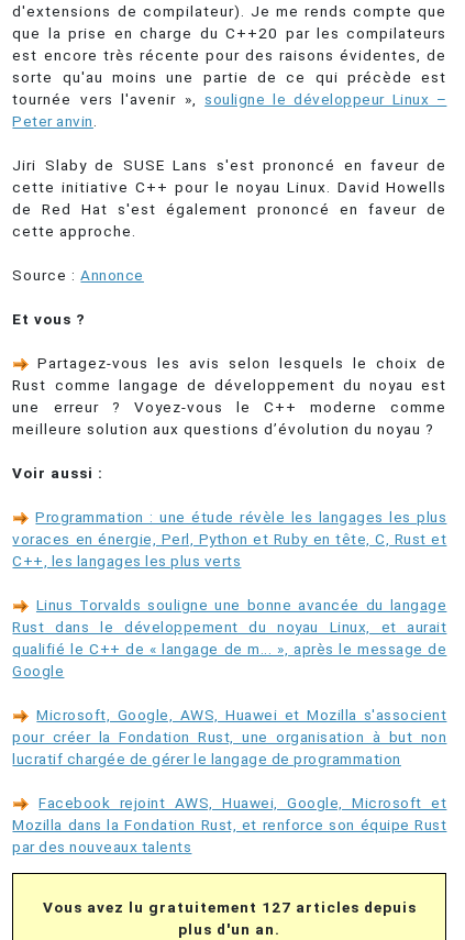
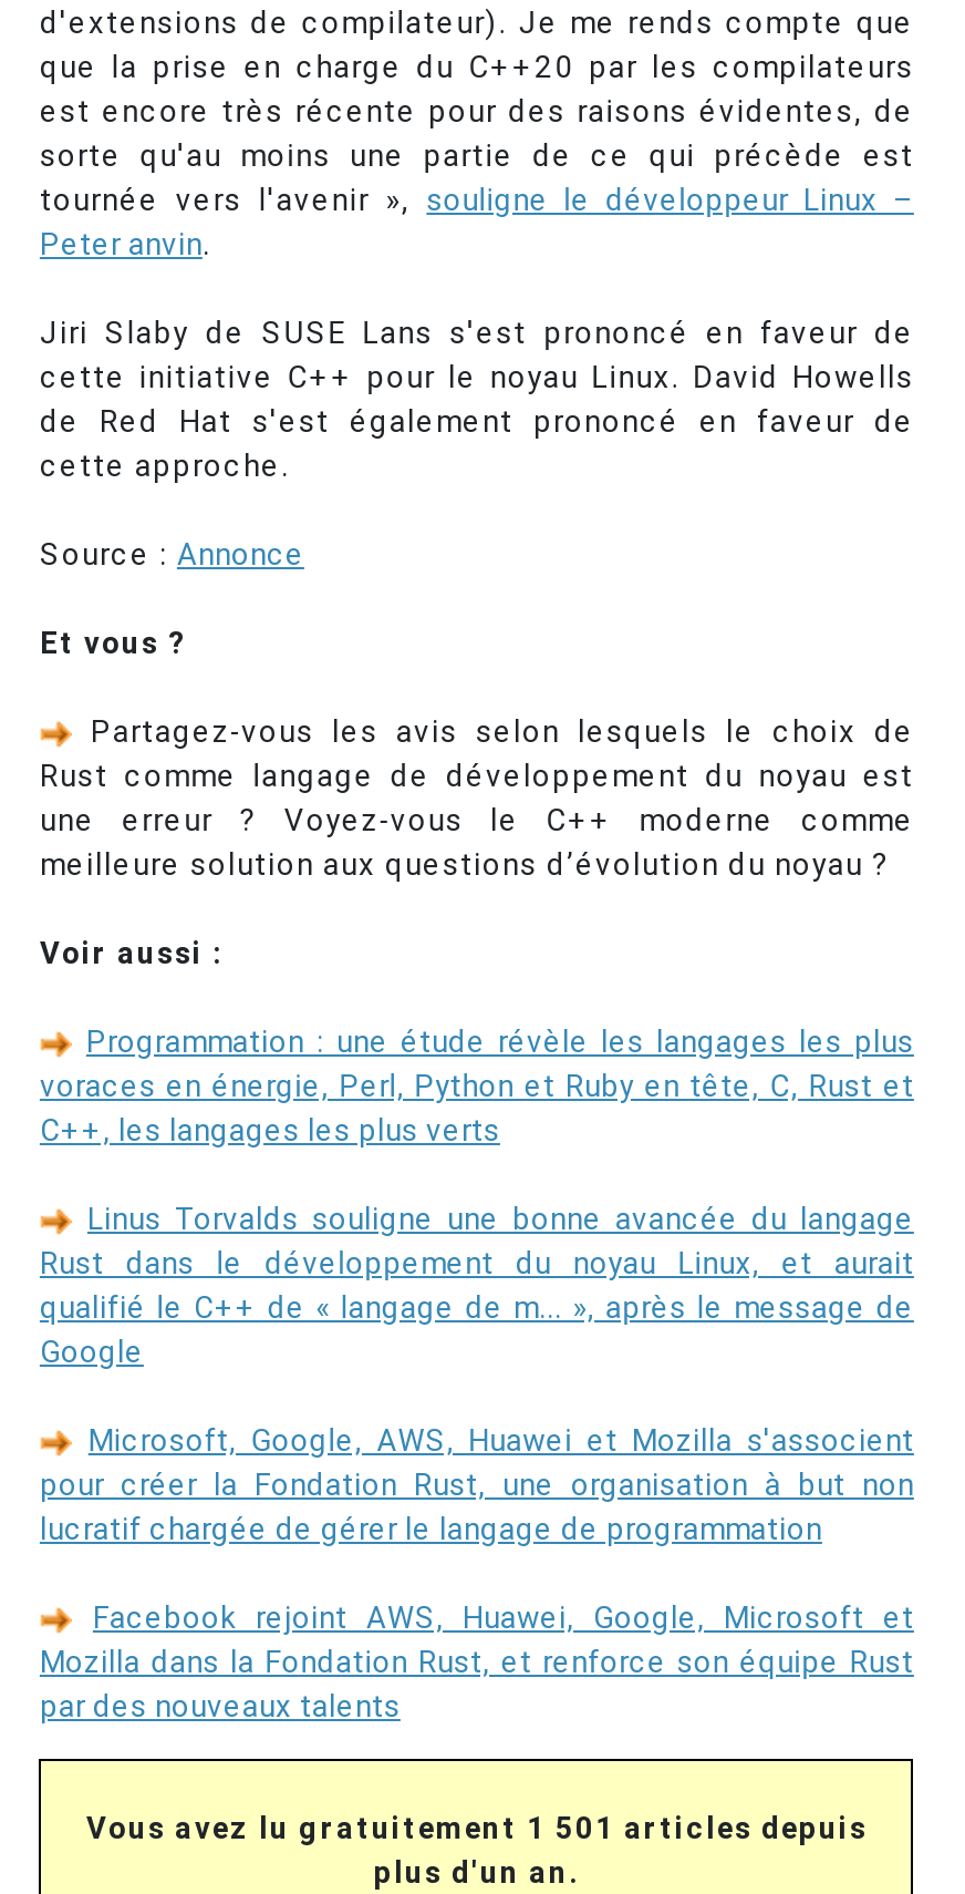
- Vous avez lu gratuitement 127 articles depuis
+ Vous avez lu gratuitement 1 501 articles depuis
